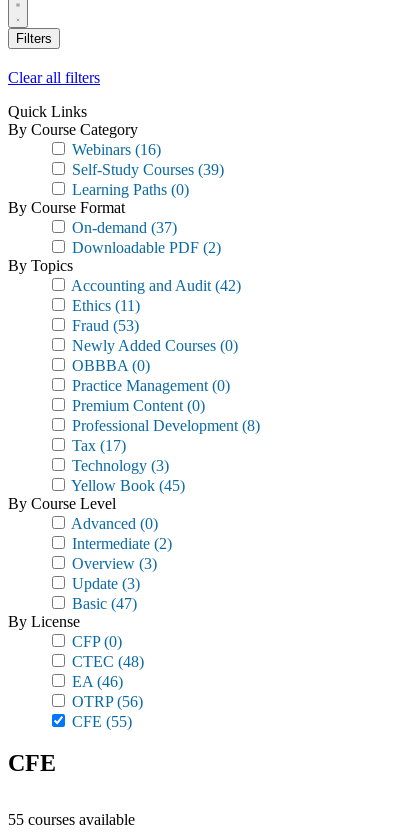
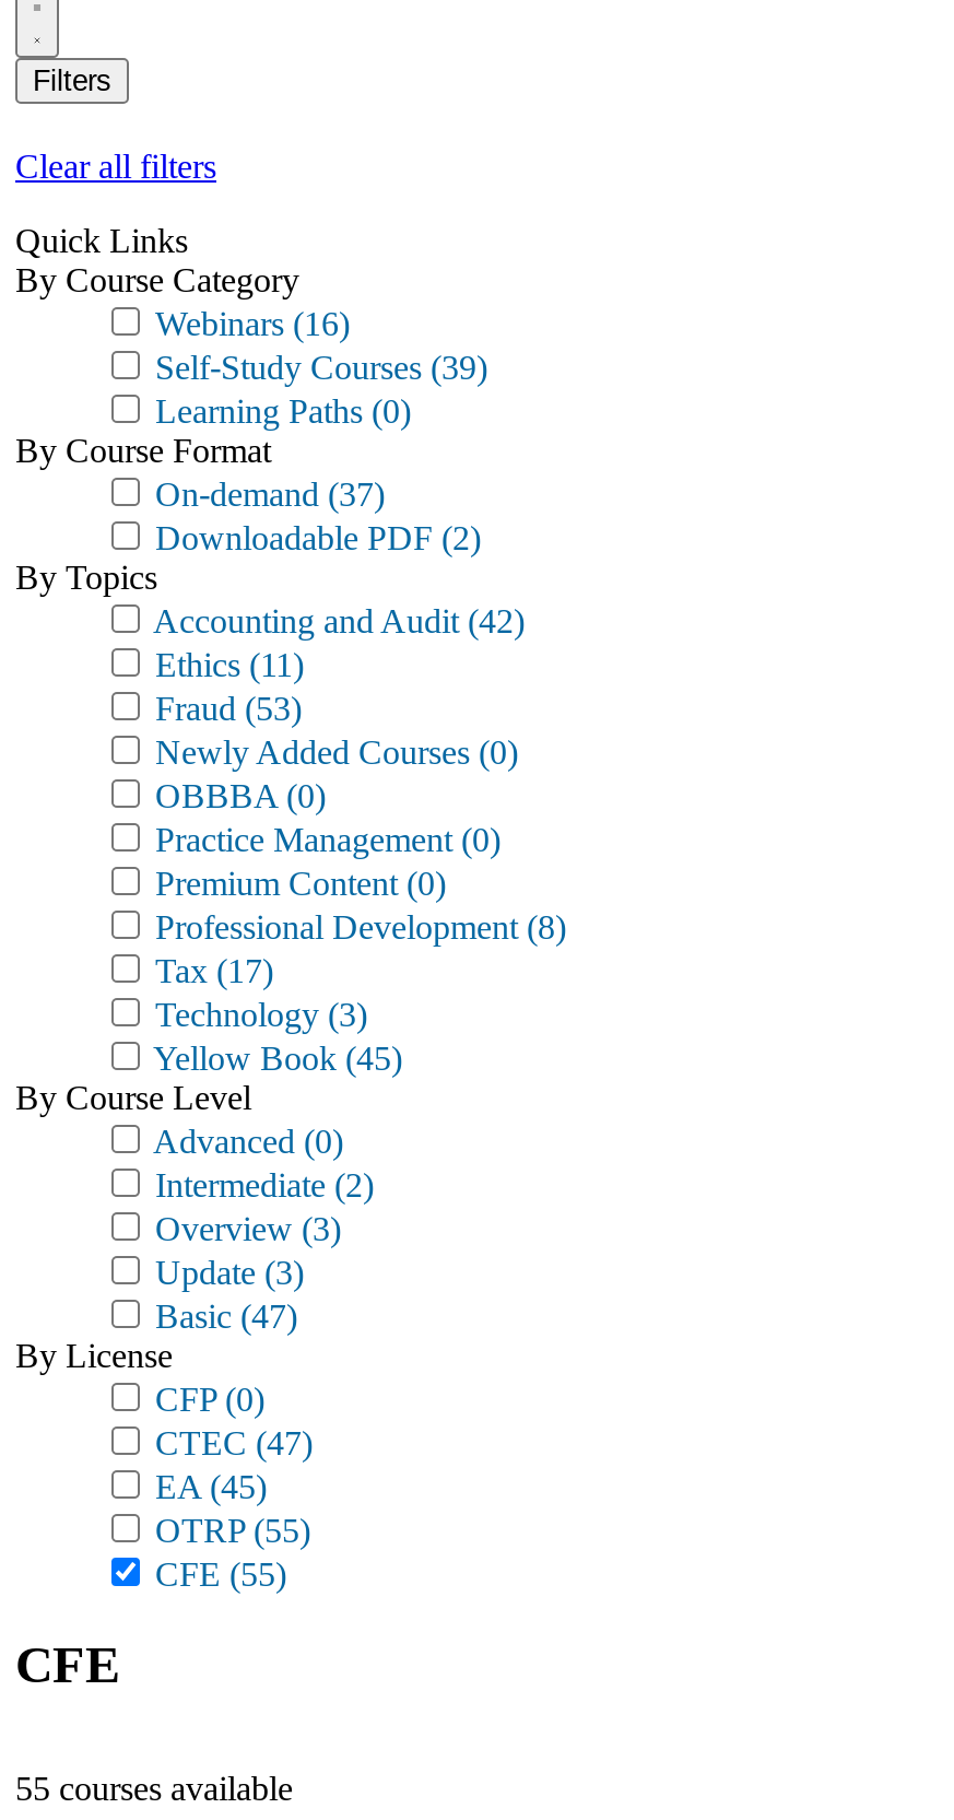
- CTEC (48)
+ CTEC (47)

- EA (46)
+ EA (45)

- OTRP (56)
+ OTRP (55)
